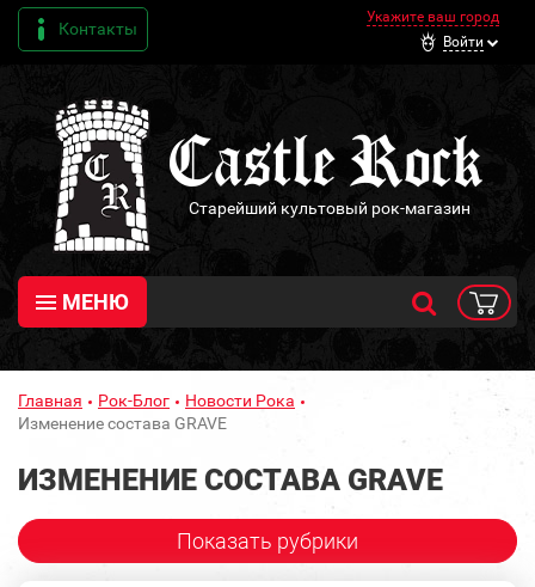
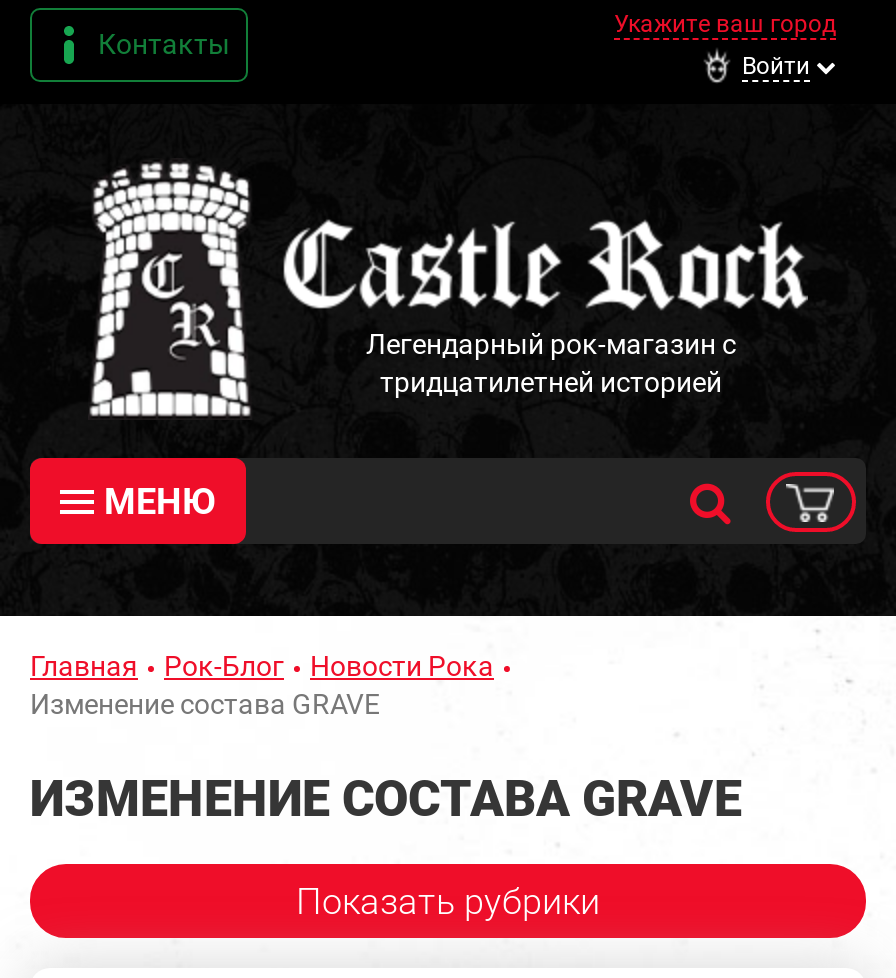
- Старейший культовый рок-магазин
+ Легендарный рок-магазин с
+ тридцатилетней историей
